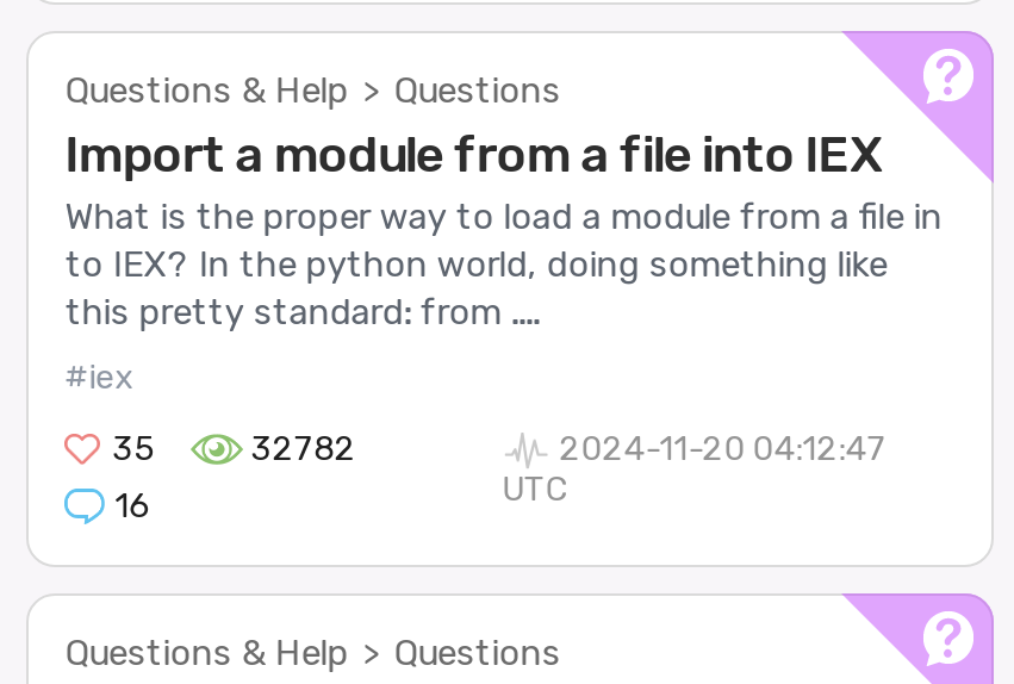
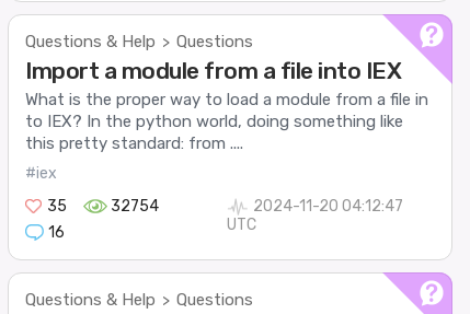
- 32782
+ 32754
